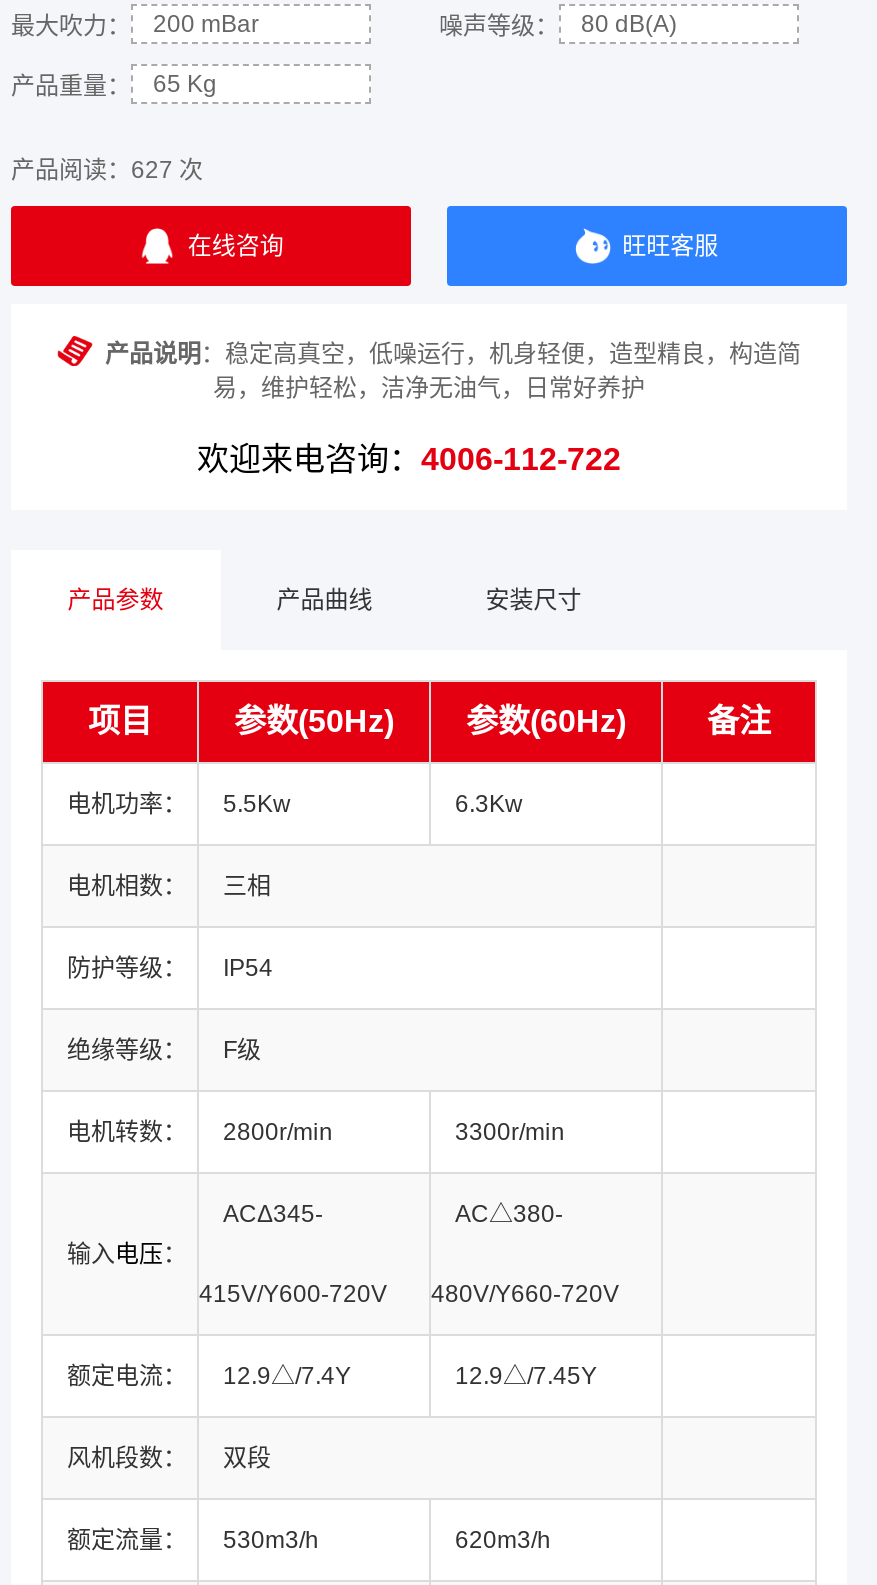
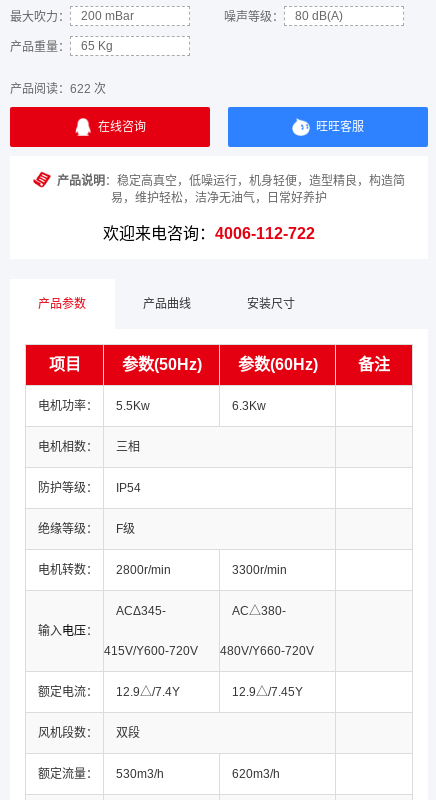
- 产品阅读：627 次
+ 产品阅读：622 次
